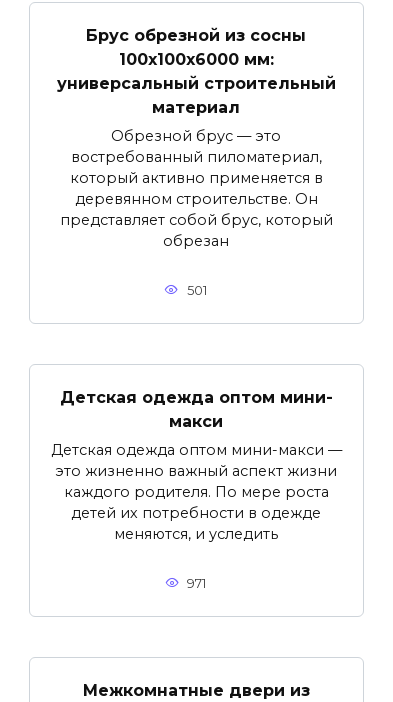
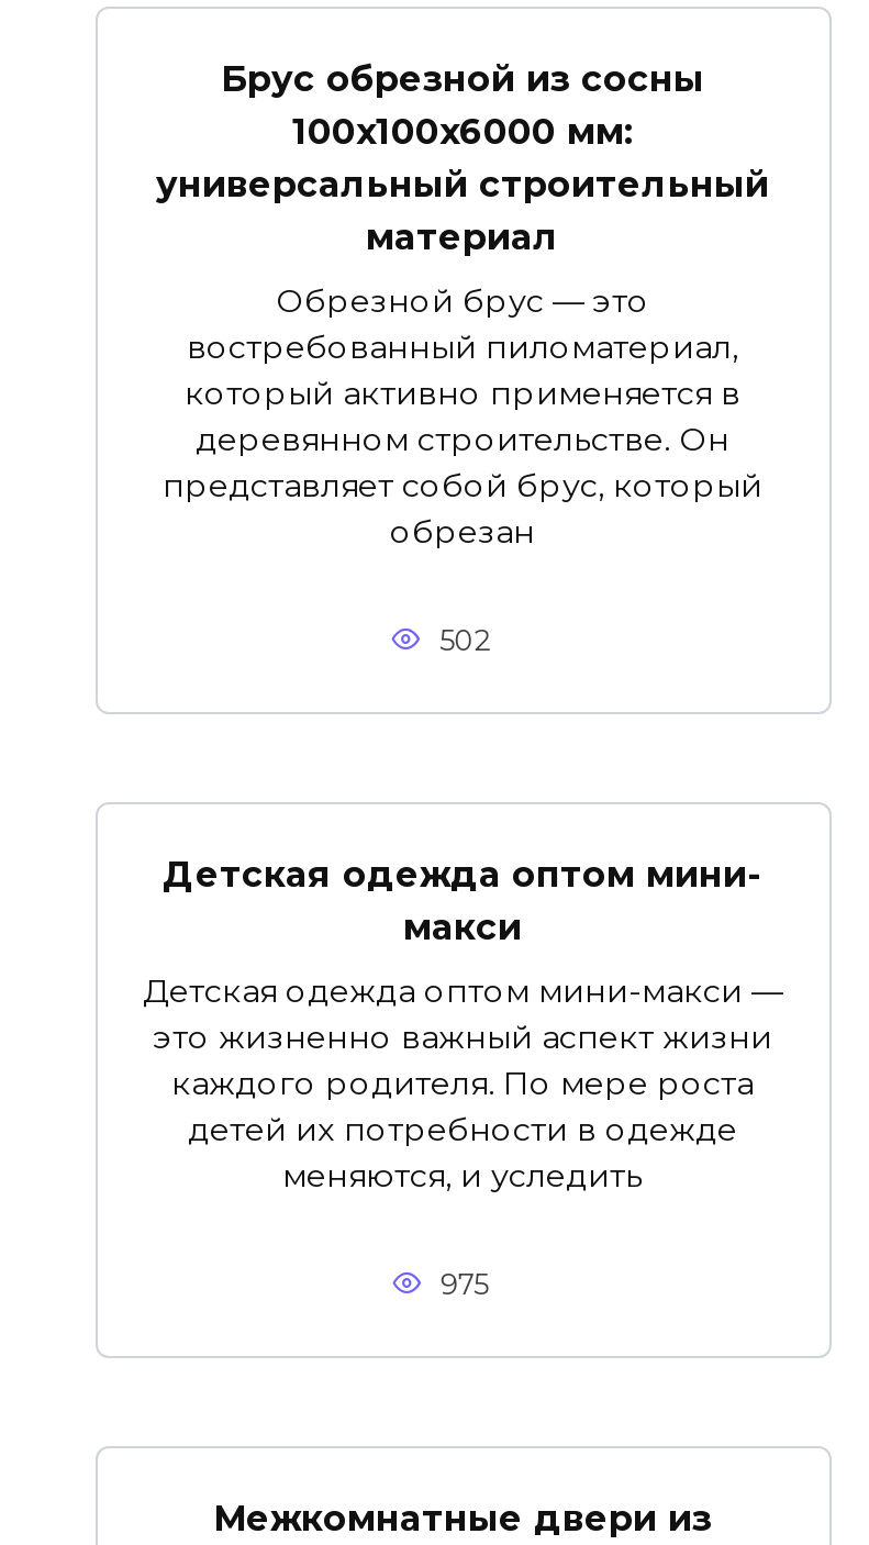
- 501
+ 502

- 971
+ 975
